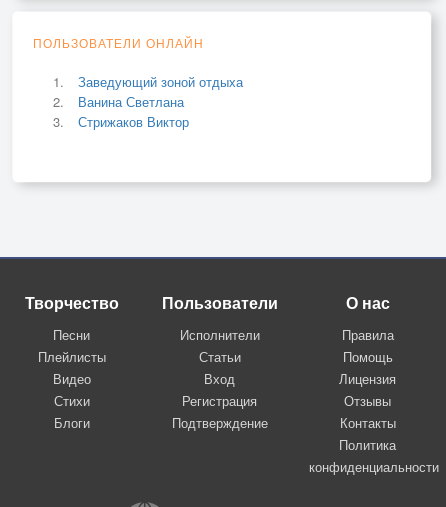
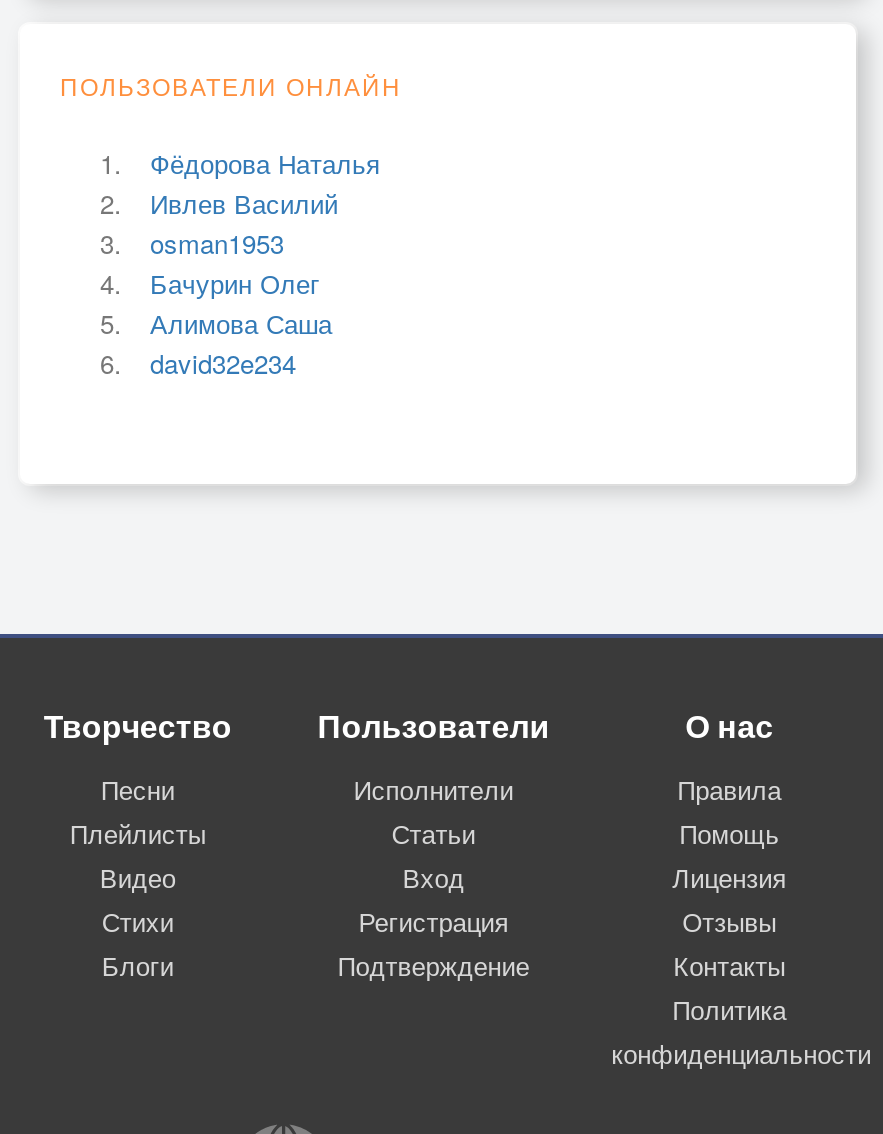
- Заведующий зоной отдыха
- Ванина Светлана
- Стрижаков Виктор
+ Фёдорова Наталья
+ Ивлев Василий
+ osman1953
+ Бачурин Олег
+ Алимова Саша
+ david32e234
